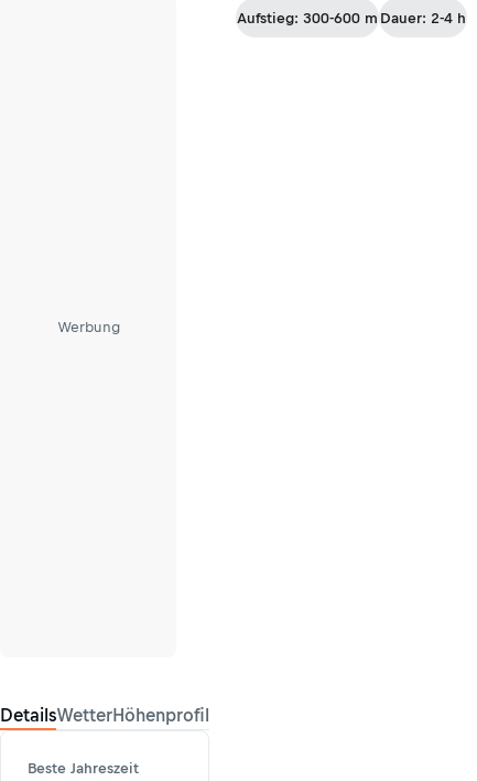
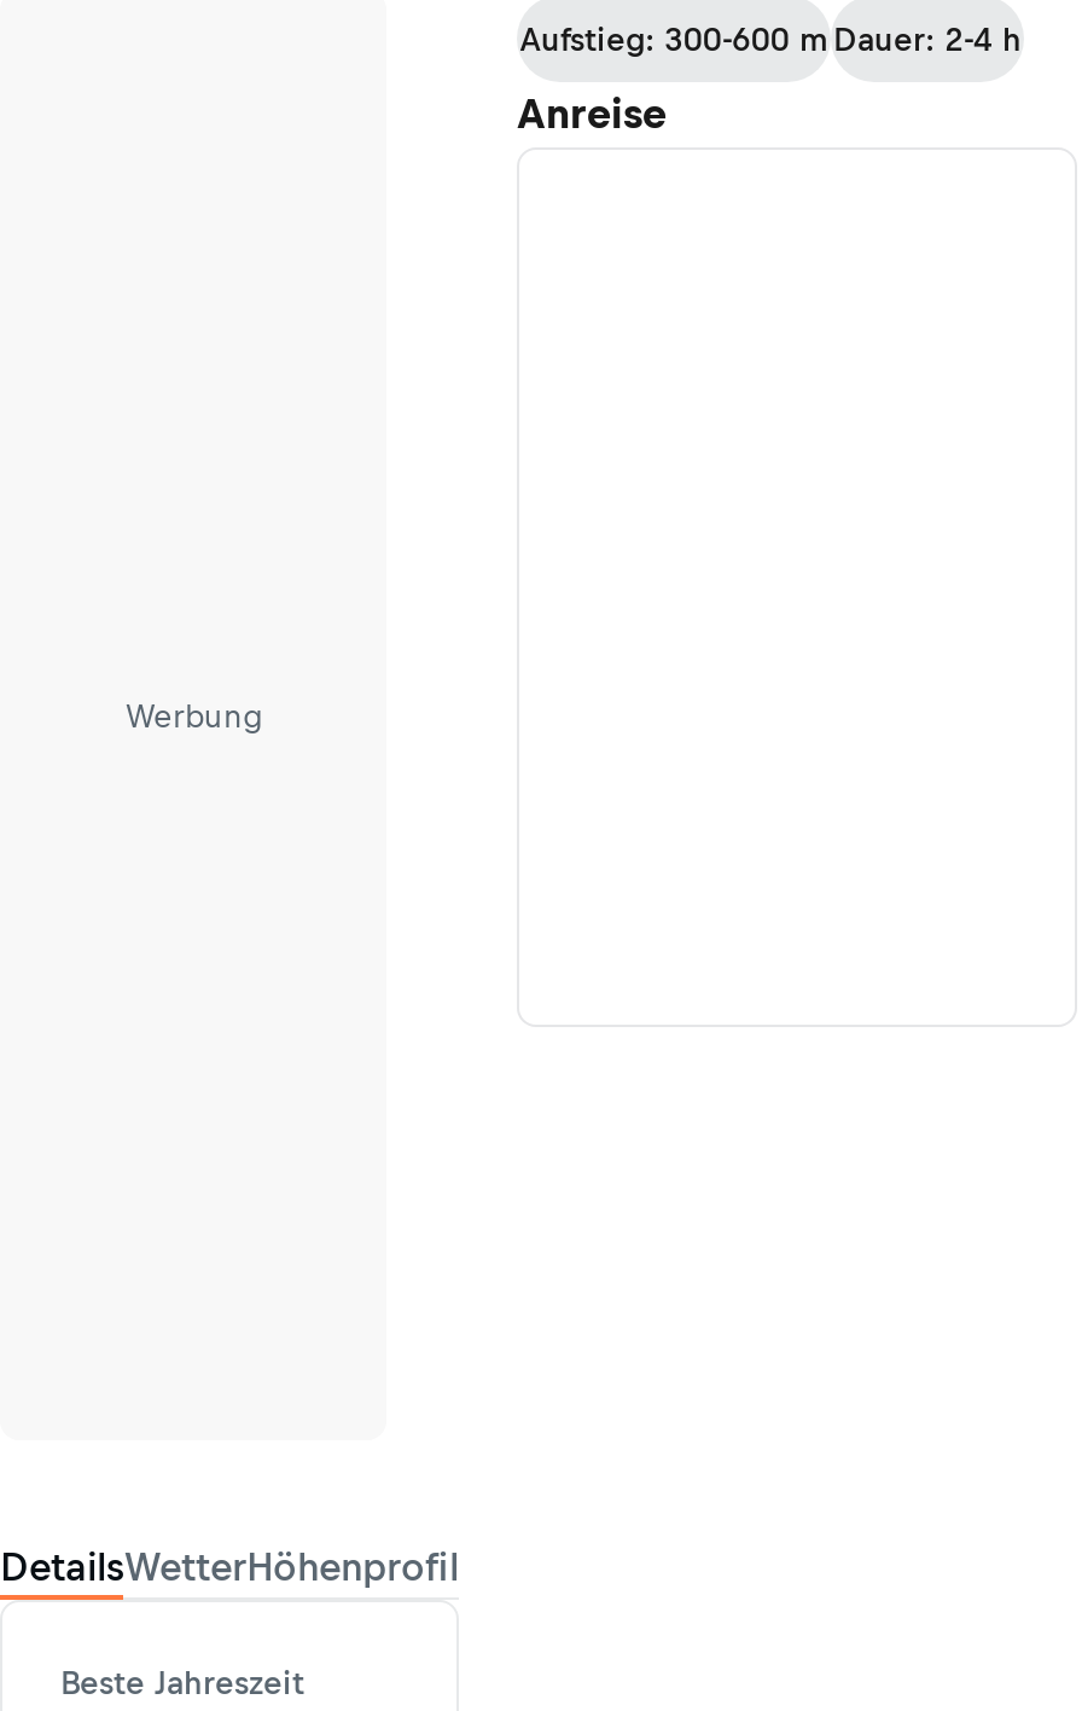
+ Anreise
